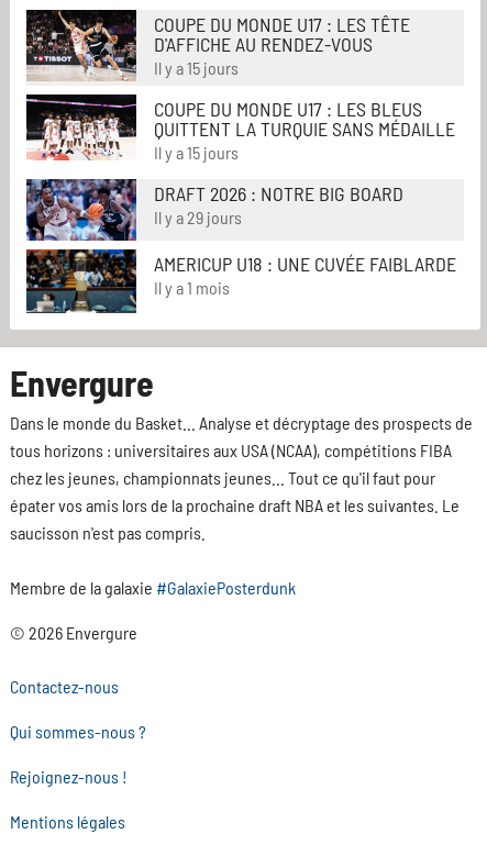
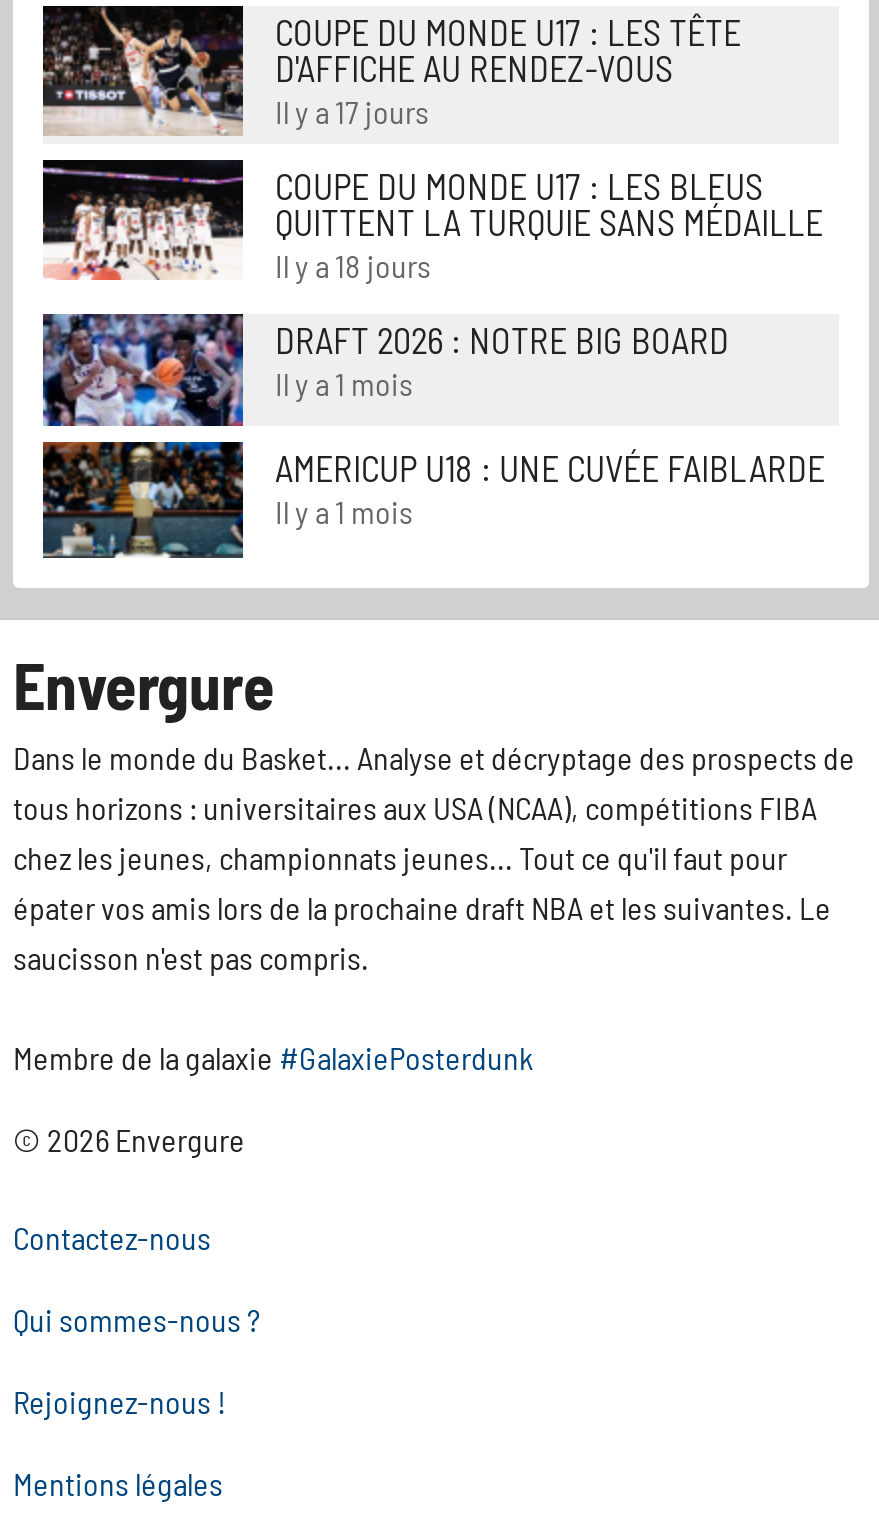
- Il y a 15 jours
+ Il y a 17 jours

- Il y a 15 jours
+ Il y a 18 jours

- Il y a 29 jours
+ Il y a 1 mois
